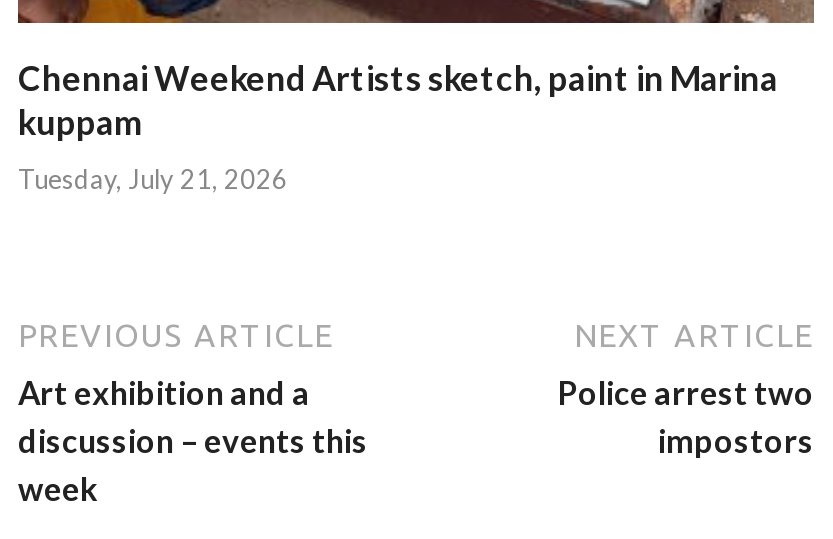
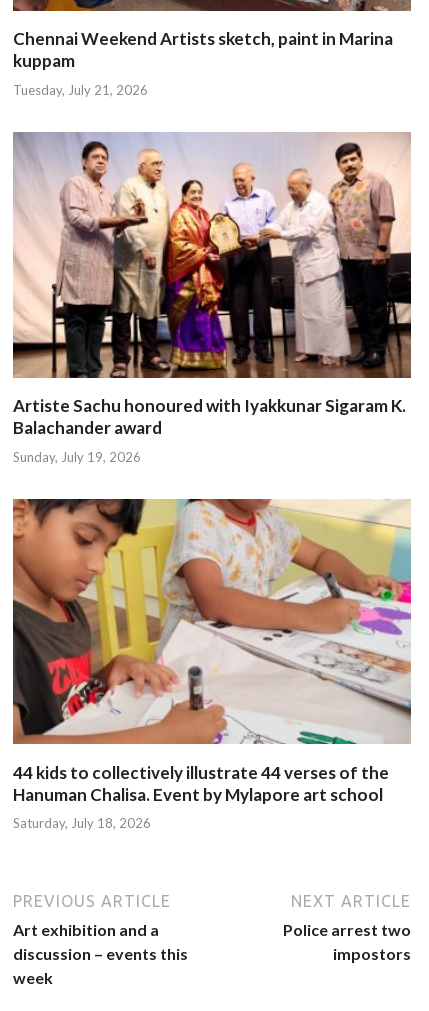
+ [image]
+ Artiste Sachu honoured with Iyakkunar Sigaram K.
+ Balachander award
+ Sunday, July 19, 2026

+ [image]
+ 44 kids to collectively illustrate 44 verses of the
+ Hanuman Chalisa. Event by Mylapore art school
+ Saturday, July 18, 2026
